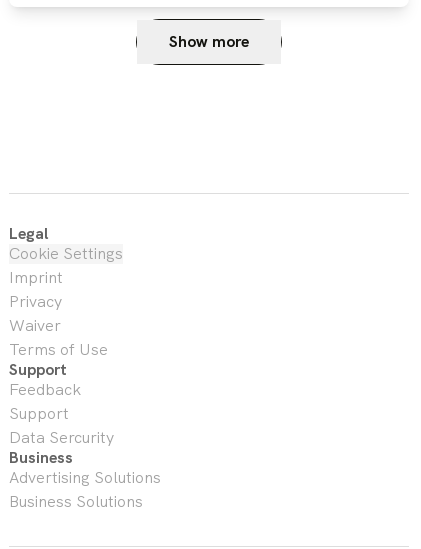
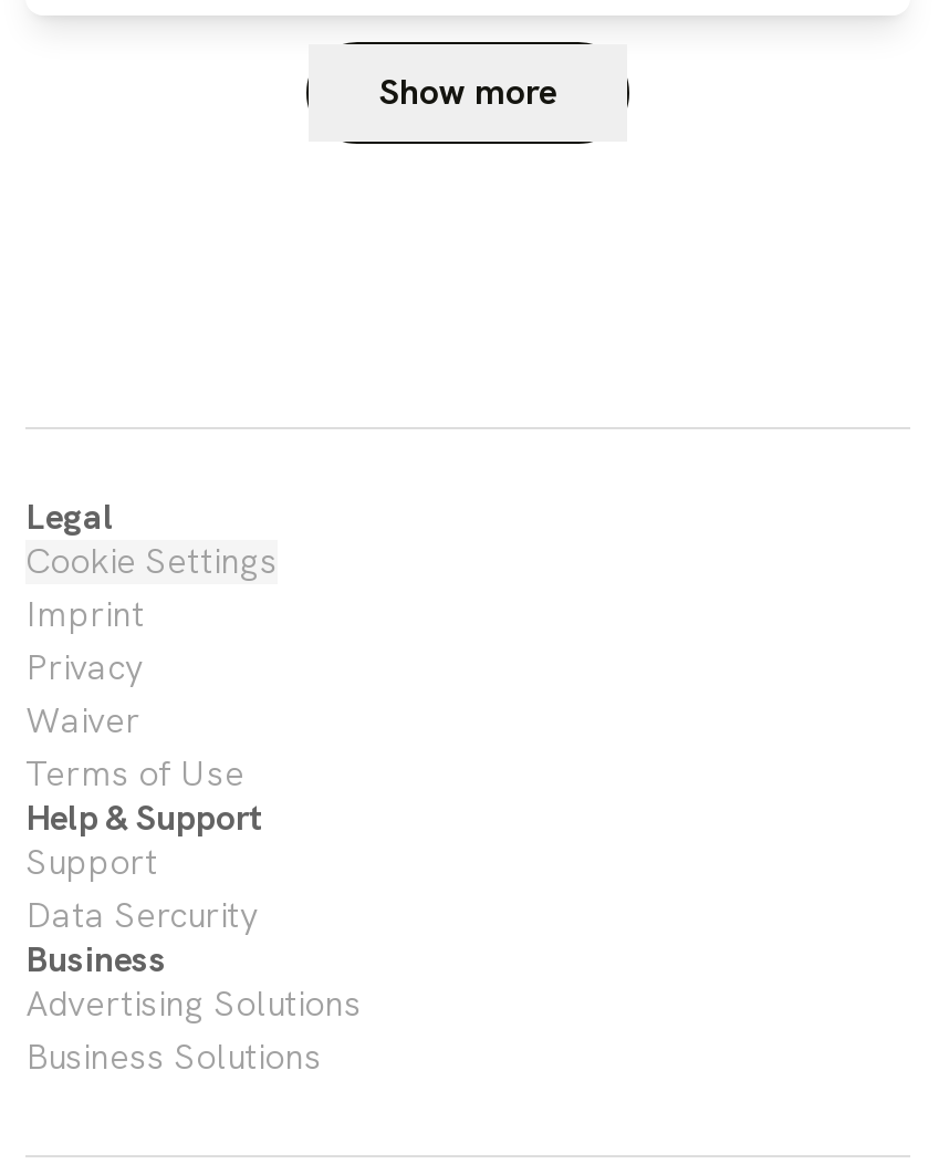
- Support
- Feedback
+ Help & Support
